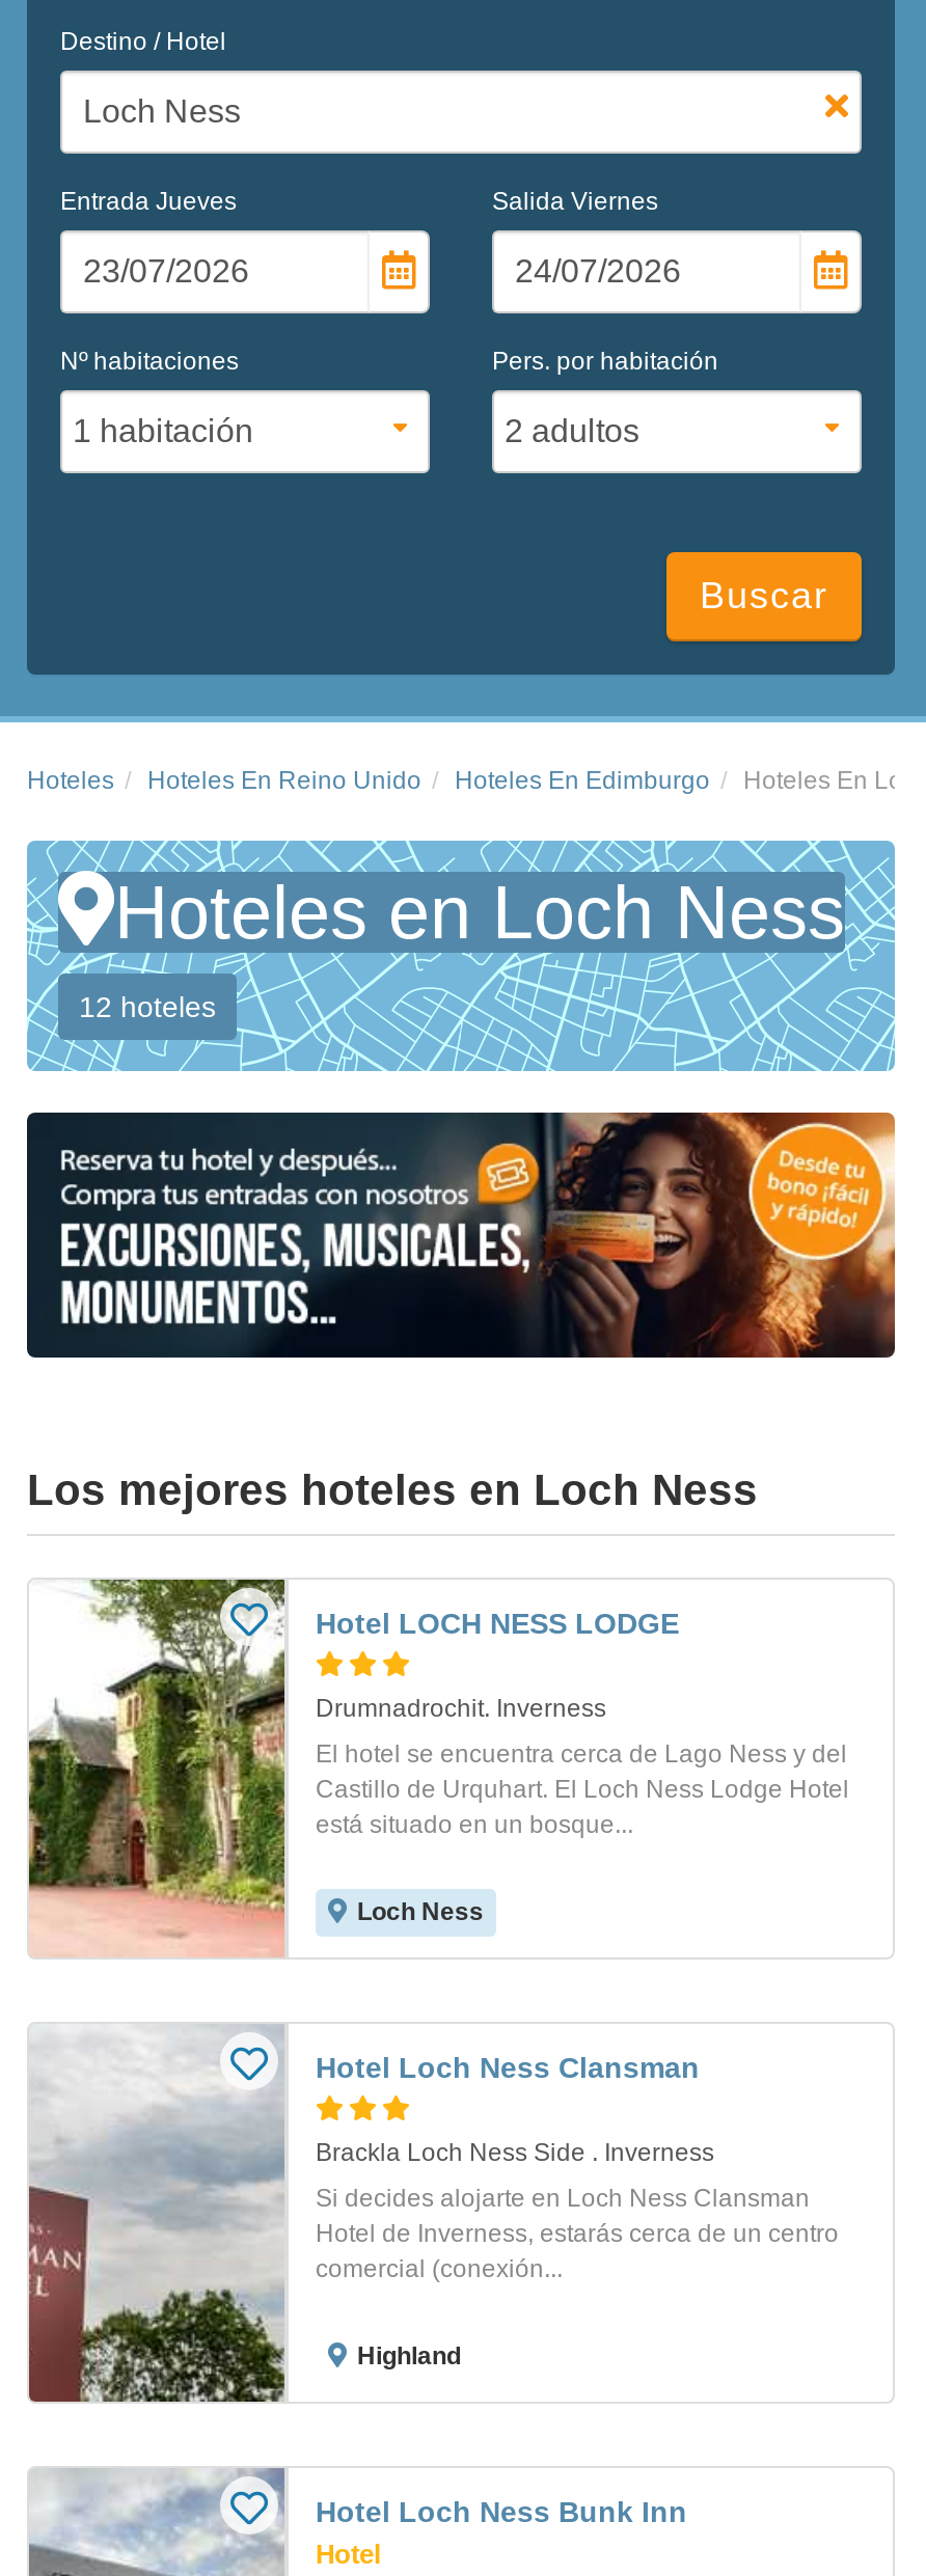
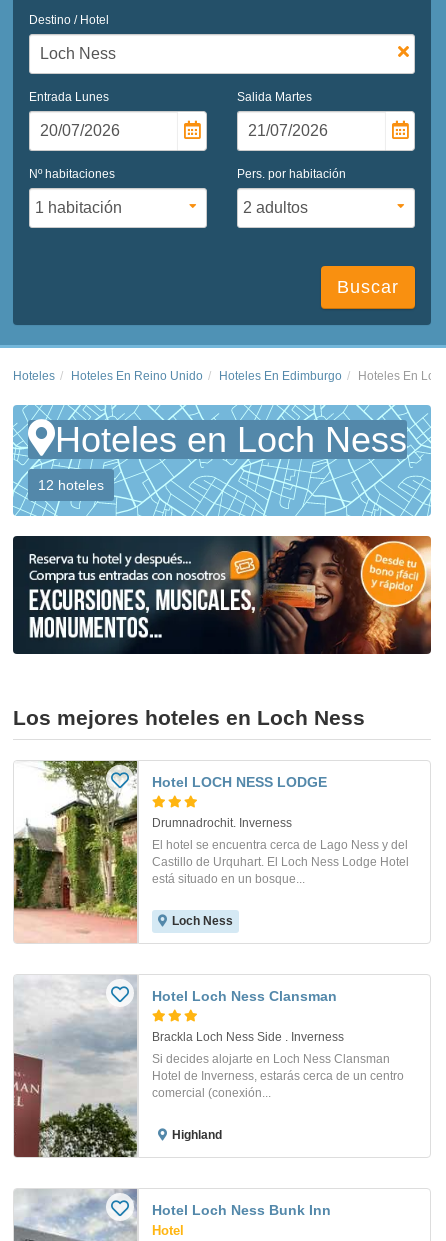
- Entrada Jueves
+ Entrada Lunes

- Salida Viernes
+ Salida Martes
